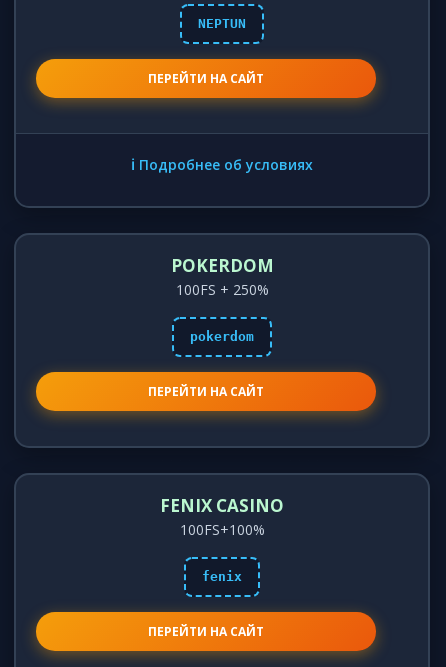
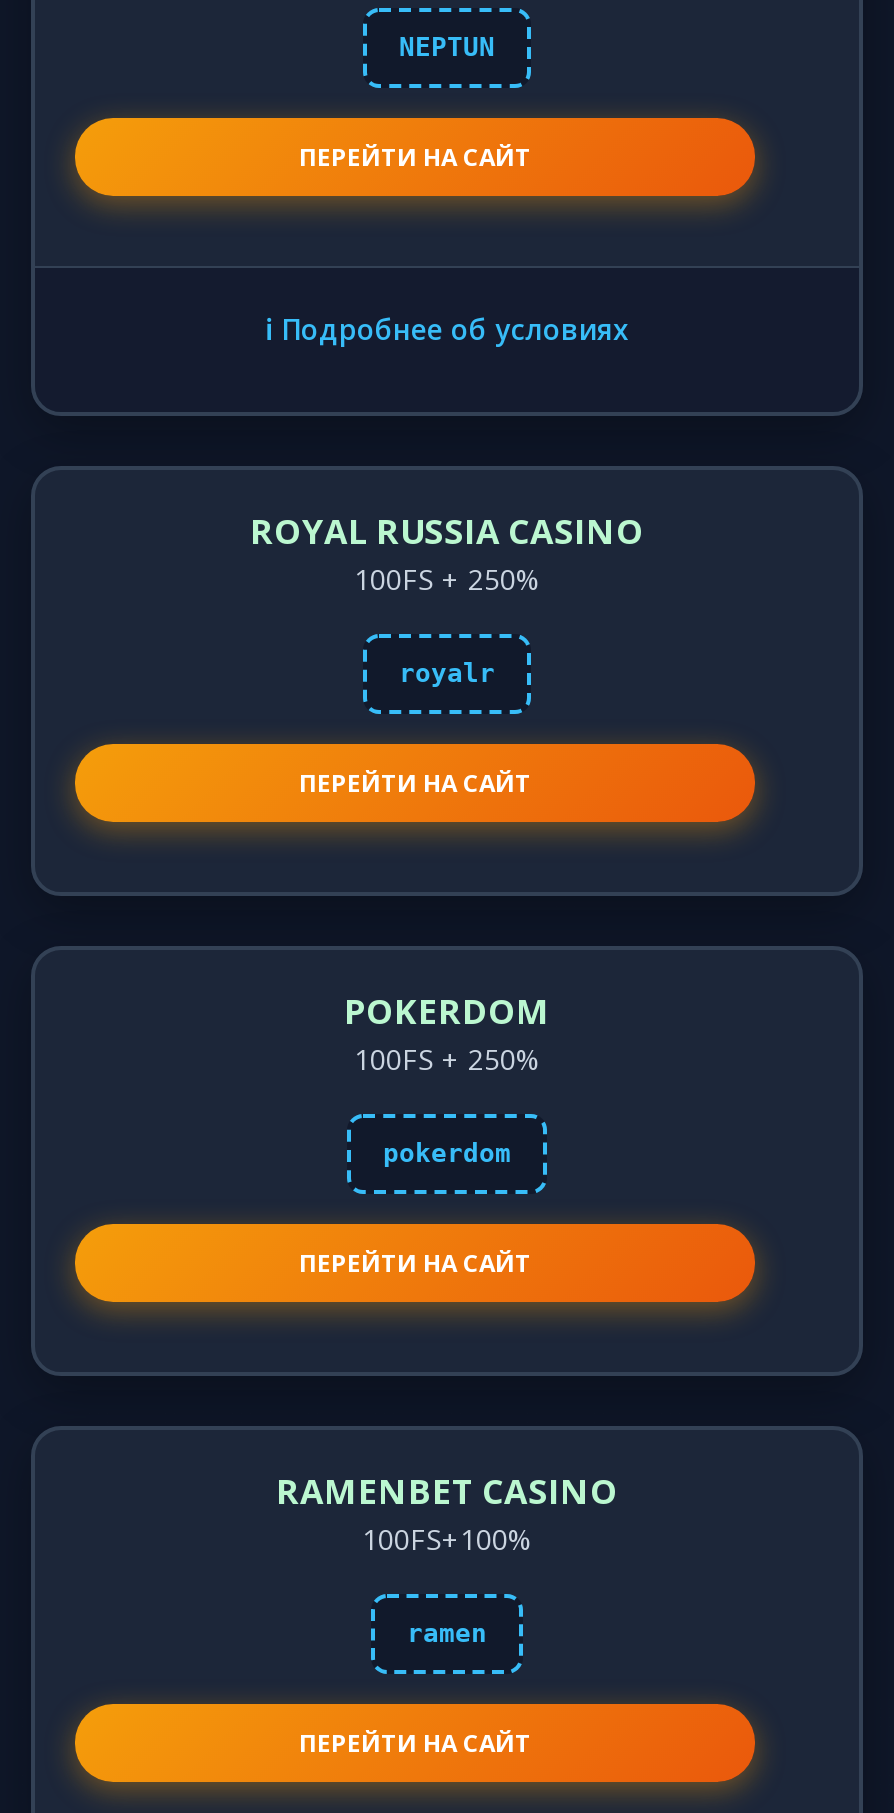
+ ROYAL RUSSIA CASINO
+ 100FS + 250%
+ royalr
+ ПЕРЕЙТИ НА САЙТ

- FENIX CASINO
+ RAMENBET CASINO

- fenix
+ ramen
